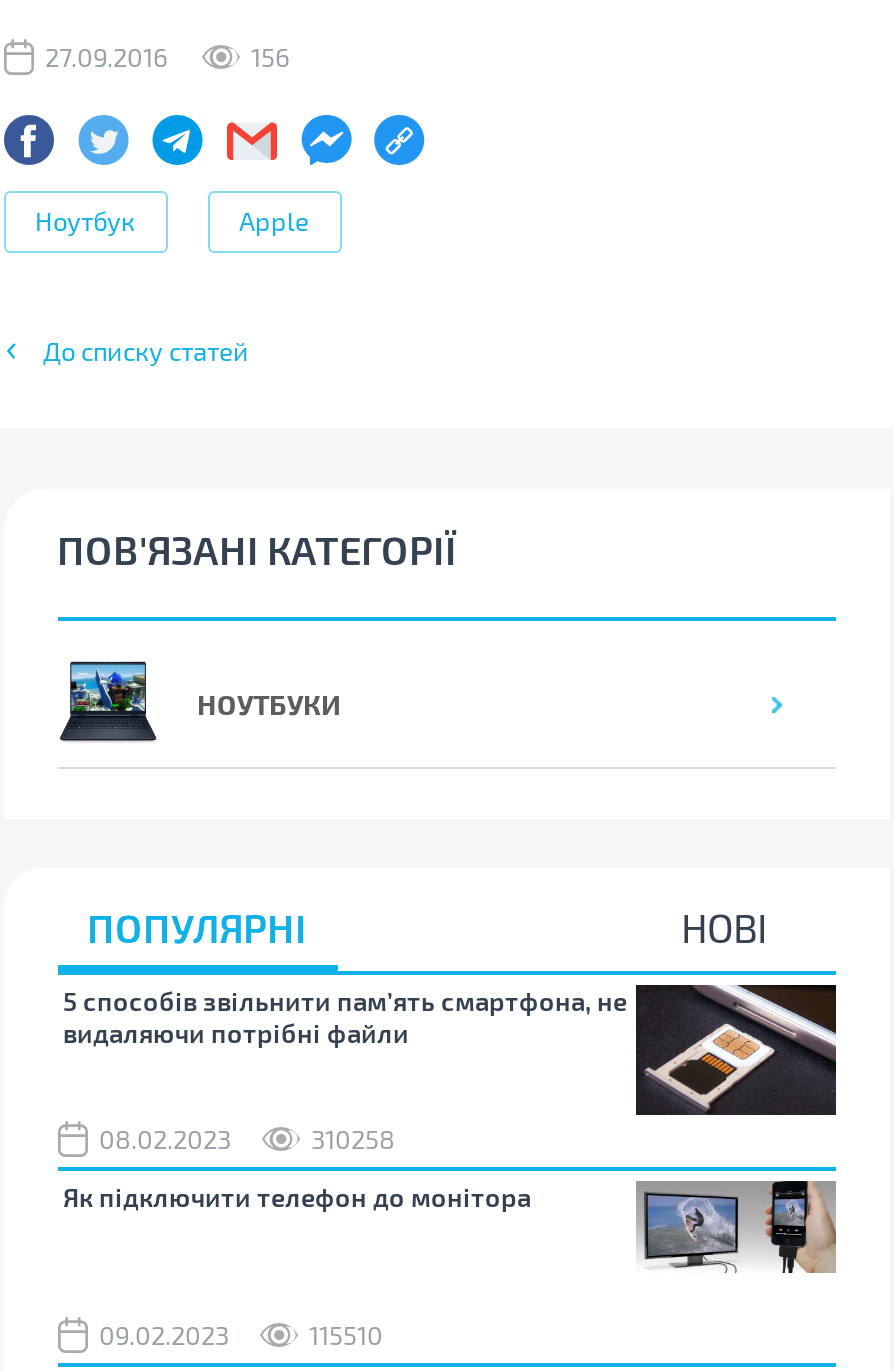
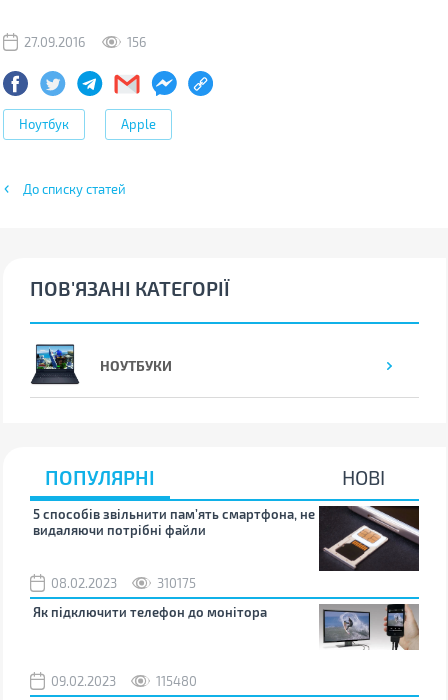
- 310258
+ 310175

- 115510
+ 115480
